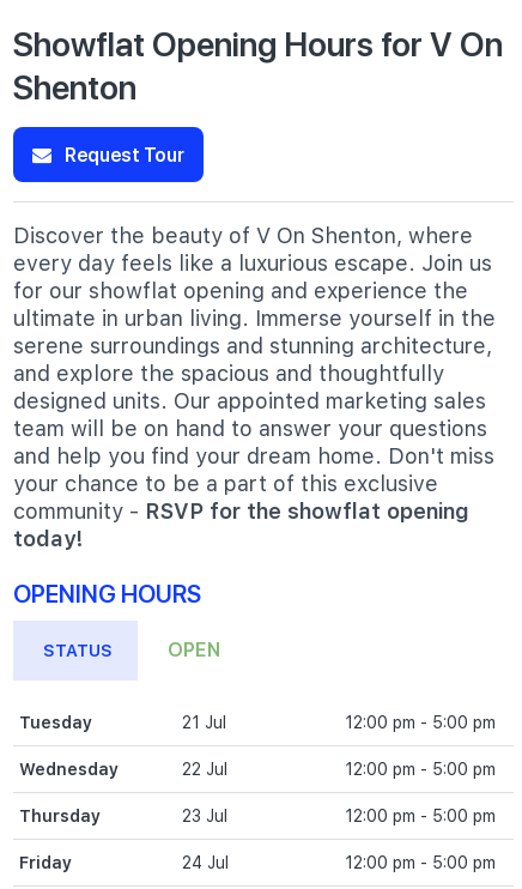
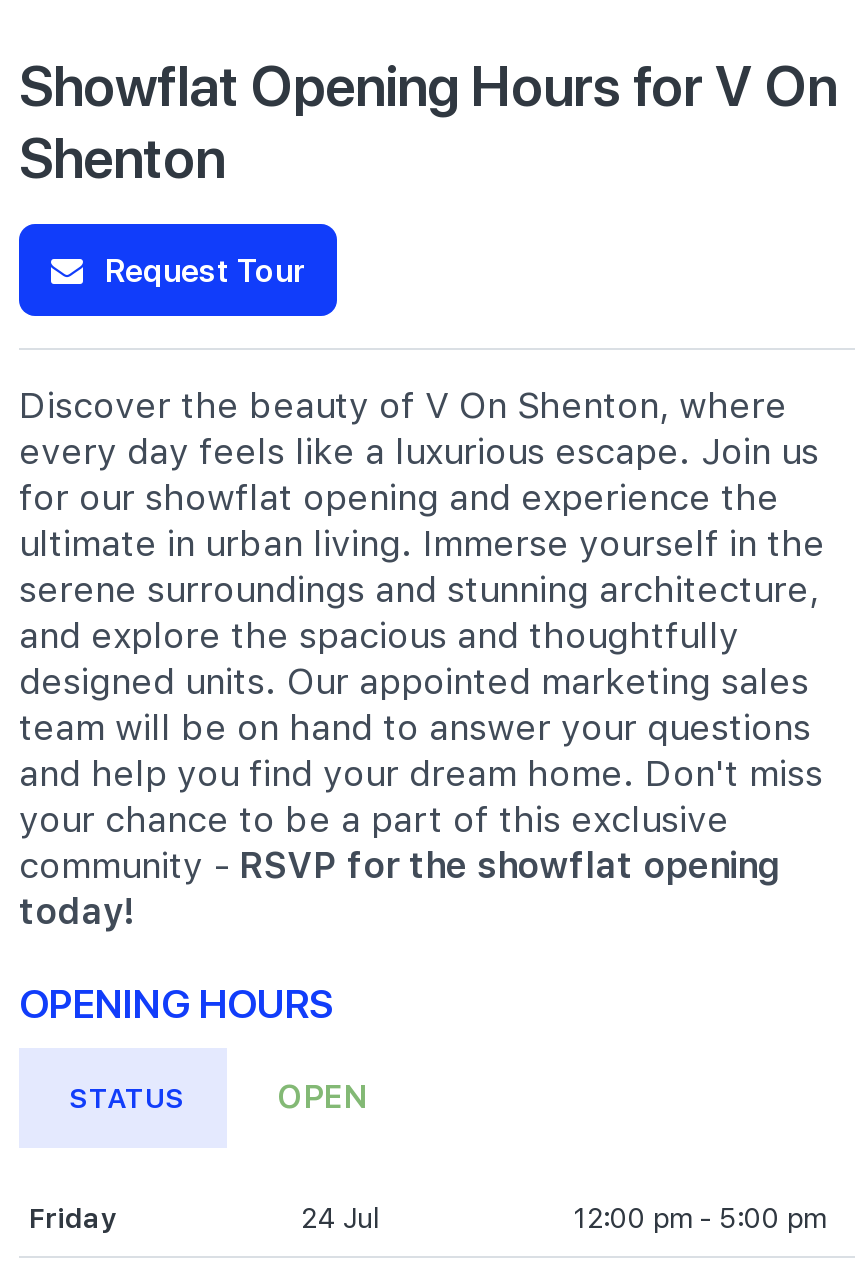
- Tuesday
- 21 Jul
- 12:00 pm - 5:00 pm
- Wednesday
- 22 Jul
- 12:00 pm - 5:00 pm
- Thursday
- 23 Jul
- 12:00 pm - 5:00 pm
